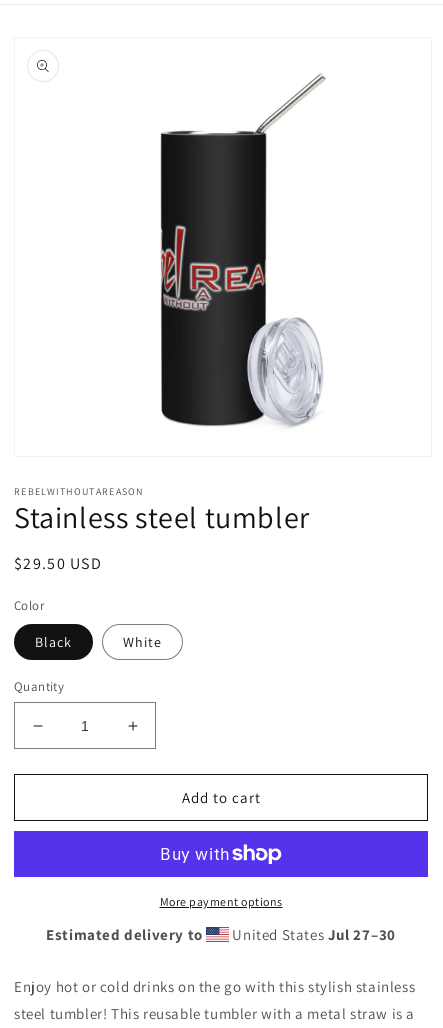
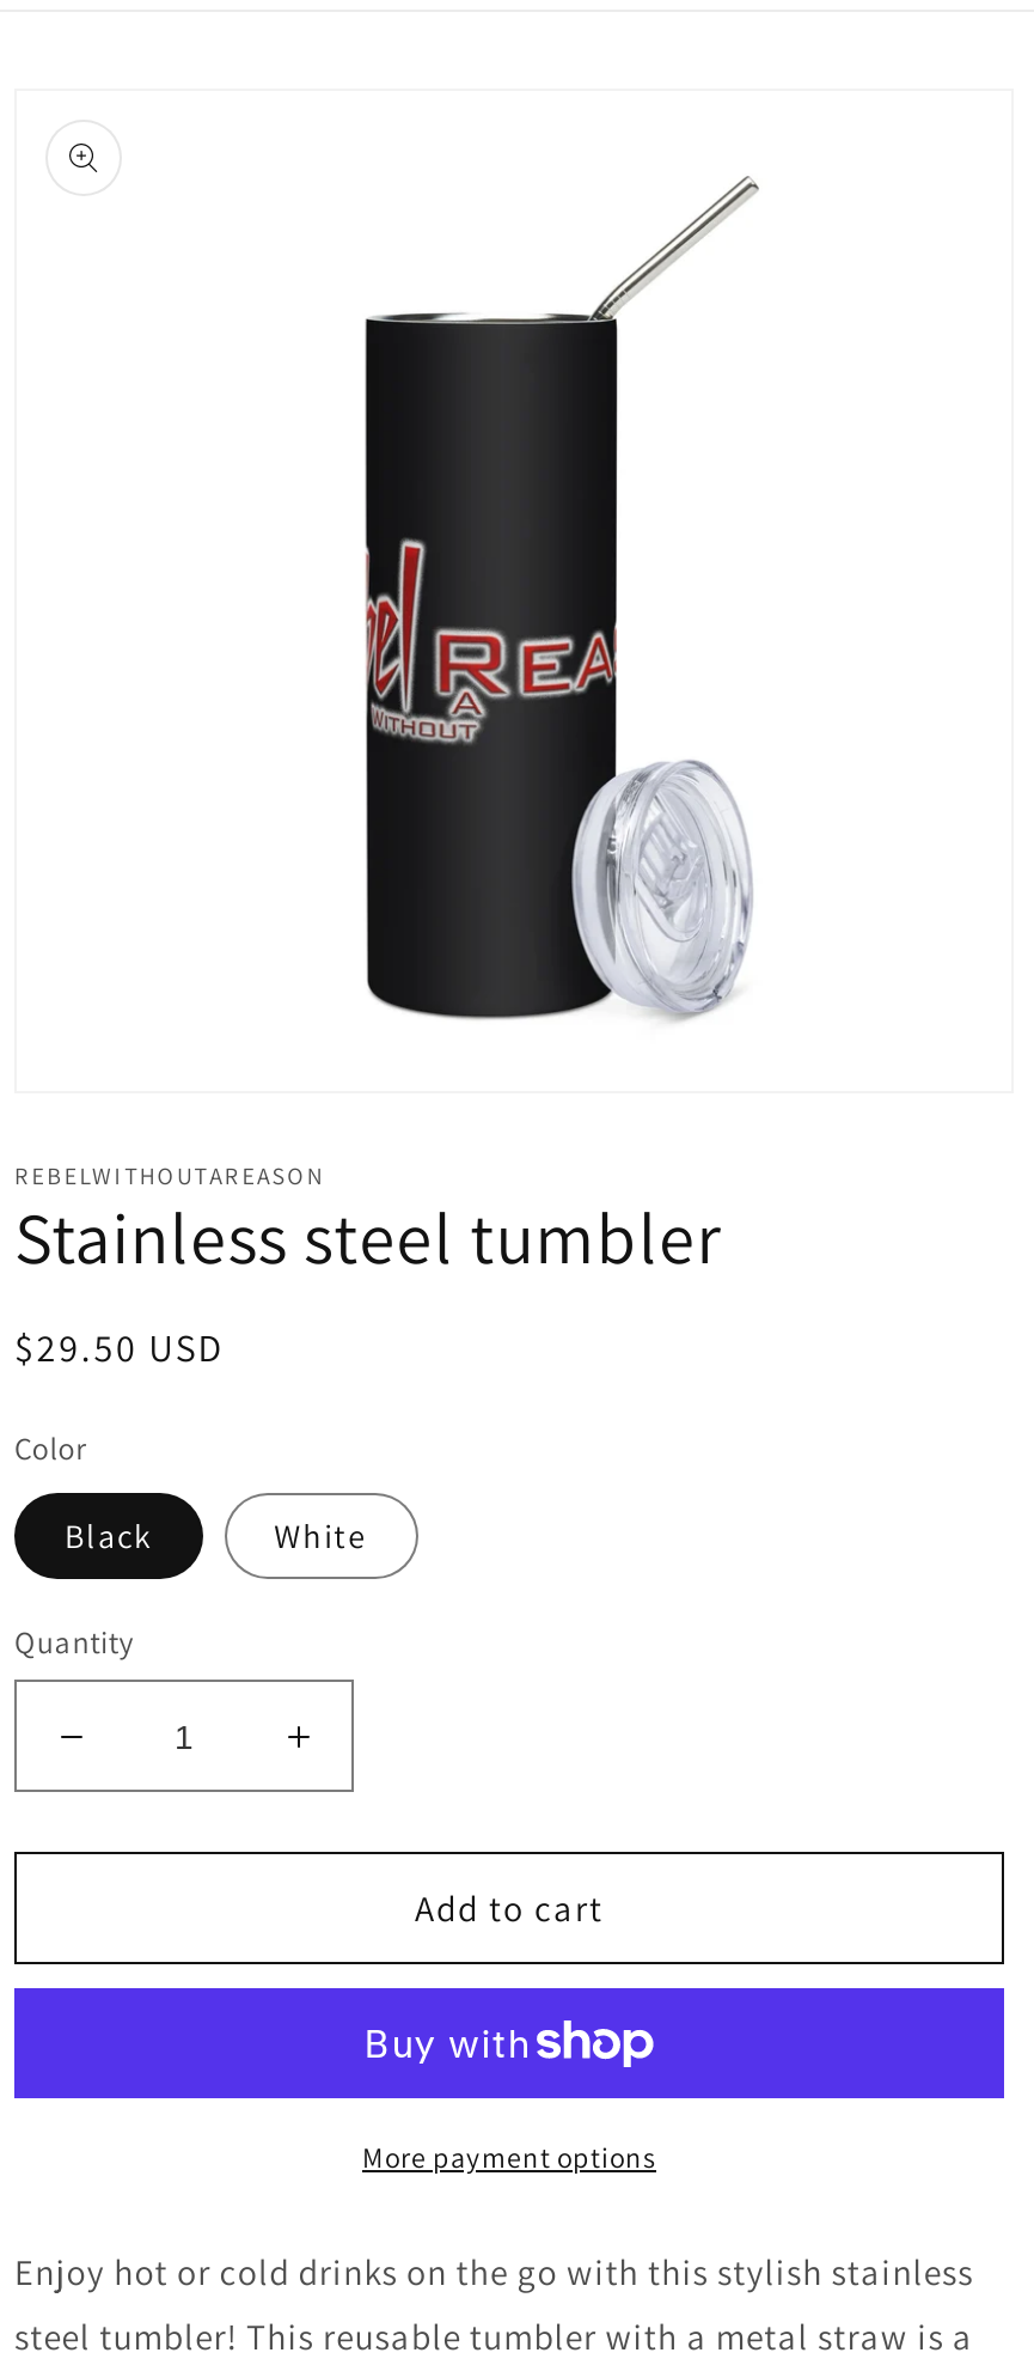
- Estimated delivery to
- United States Jul 27–30
